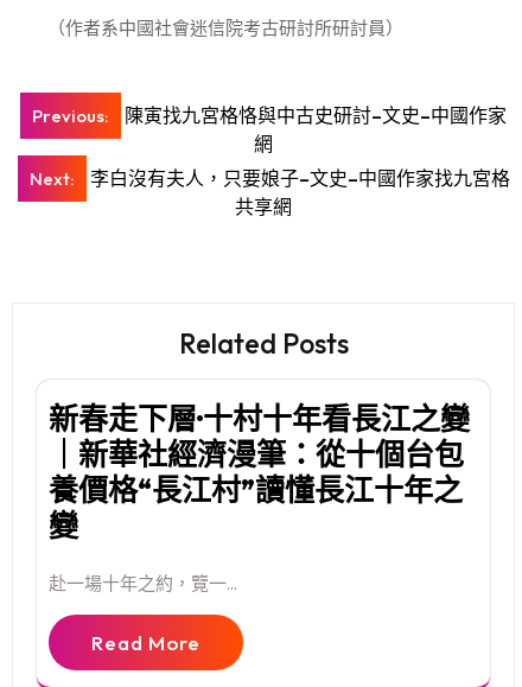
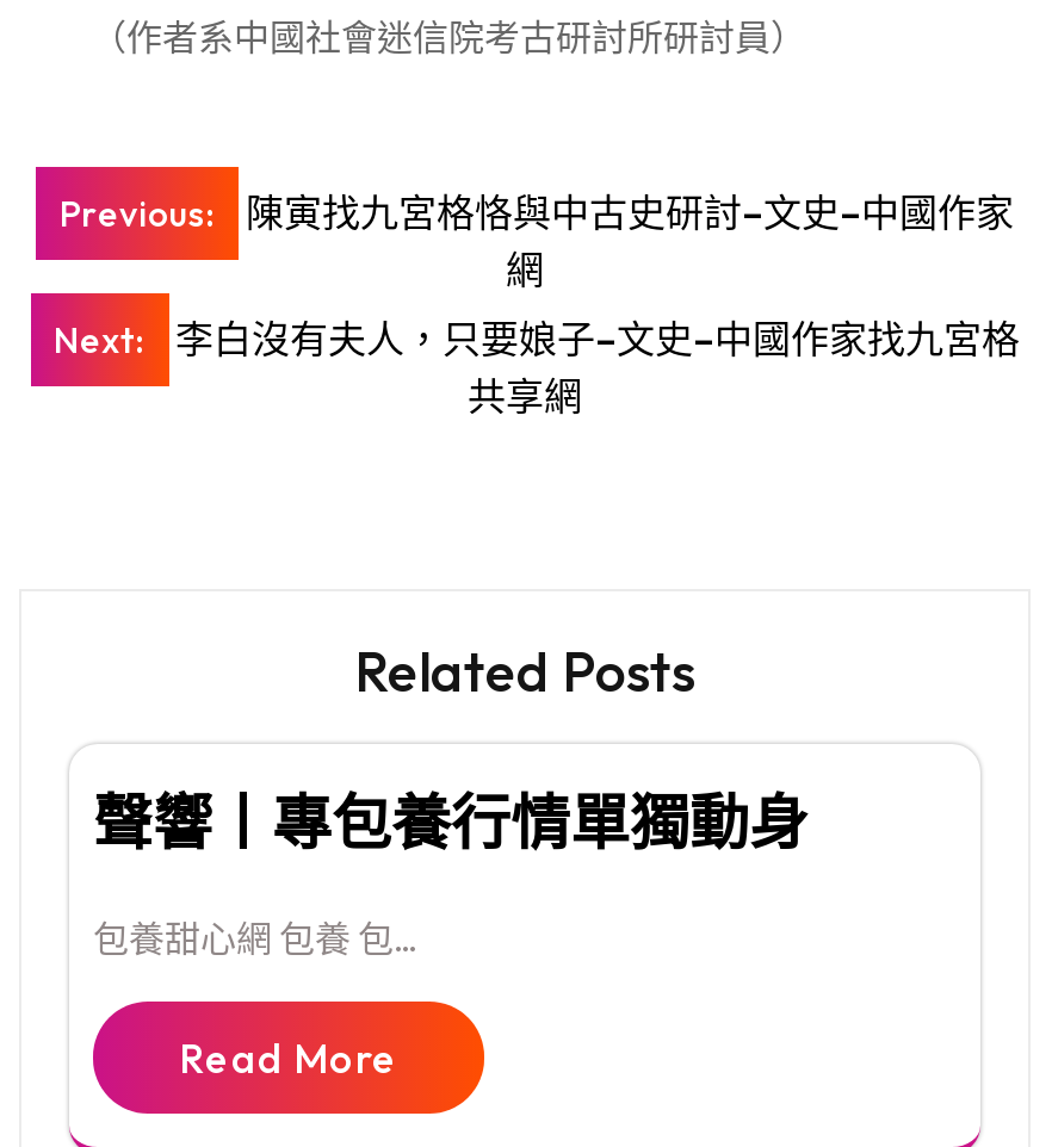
- 新春走下層·十村十年看長江之變
- ｜新華社經濟漫筆：從十個台包
- 養價格“長江村”讀懂長江十年之
- 變
+ 聲響丨專包養行情單獨動身

- 赴一場十年之約，覽一...
+ 包養甜心網 包養 包...
